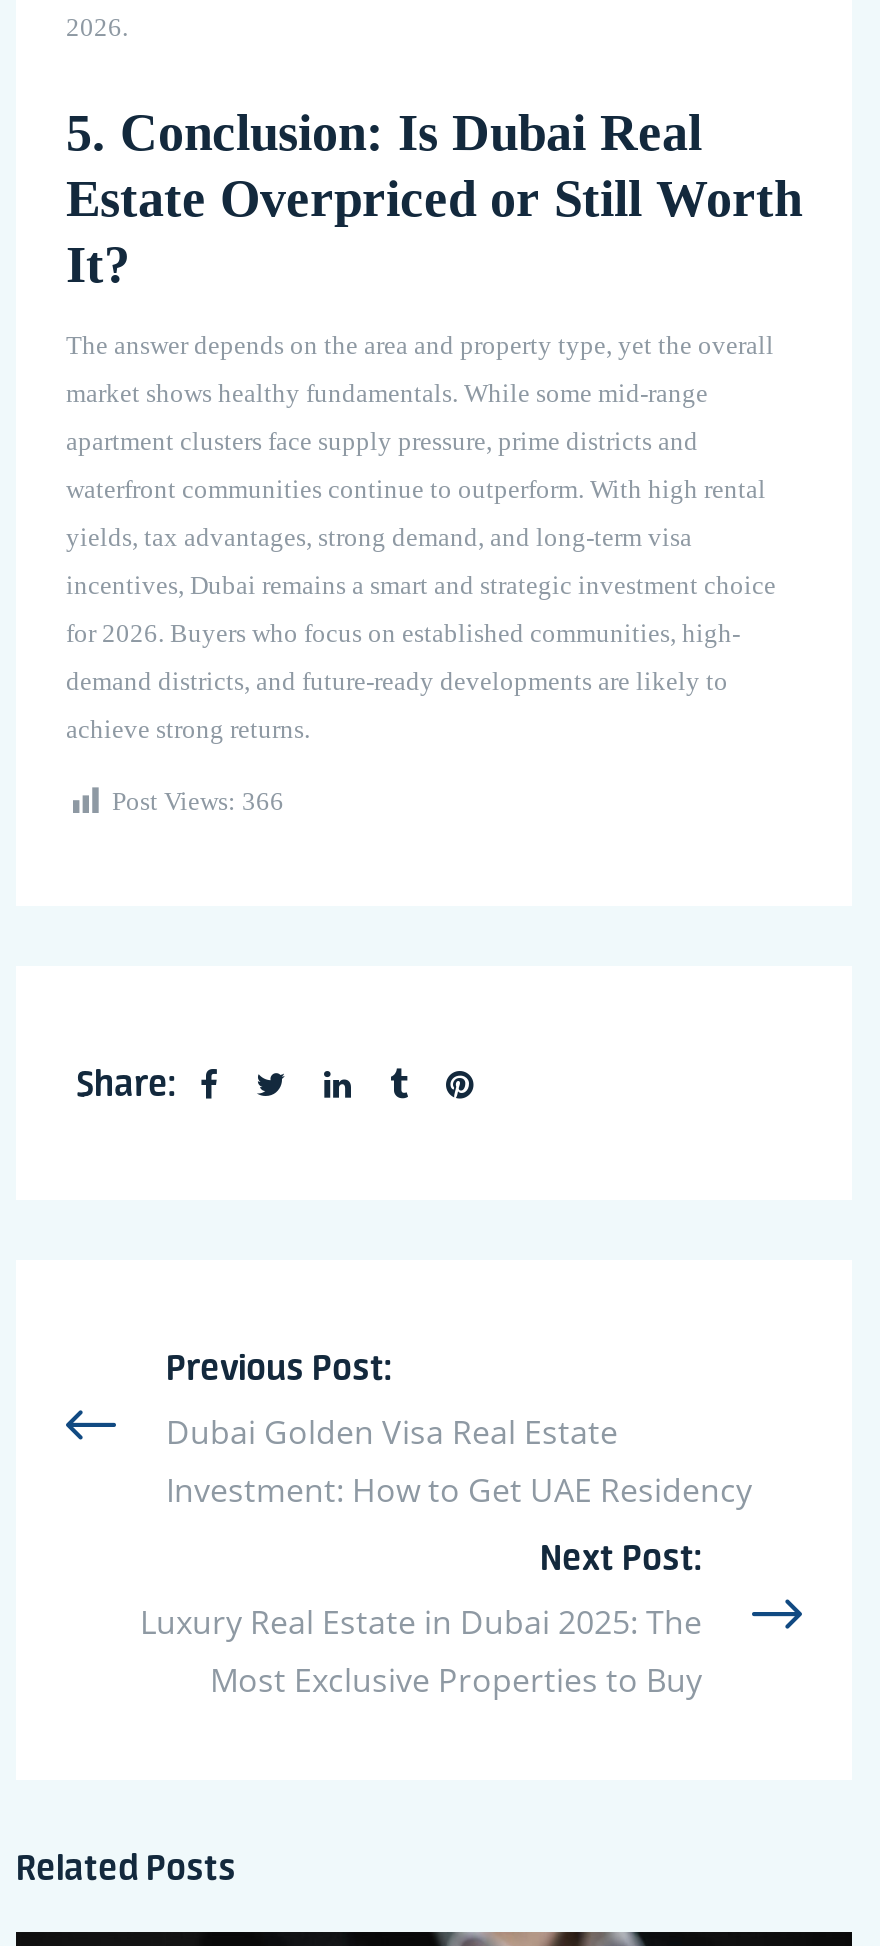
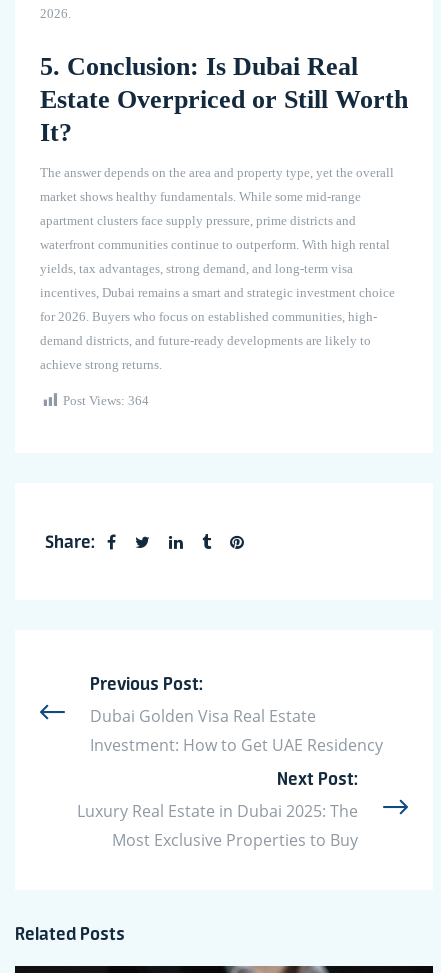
- Post Views: 366
+ Post Views: 364
